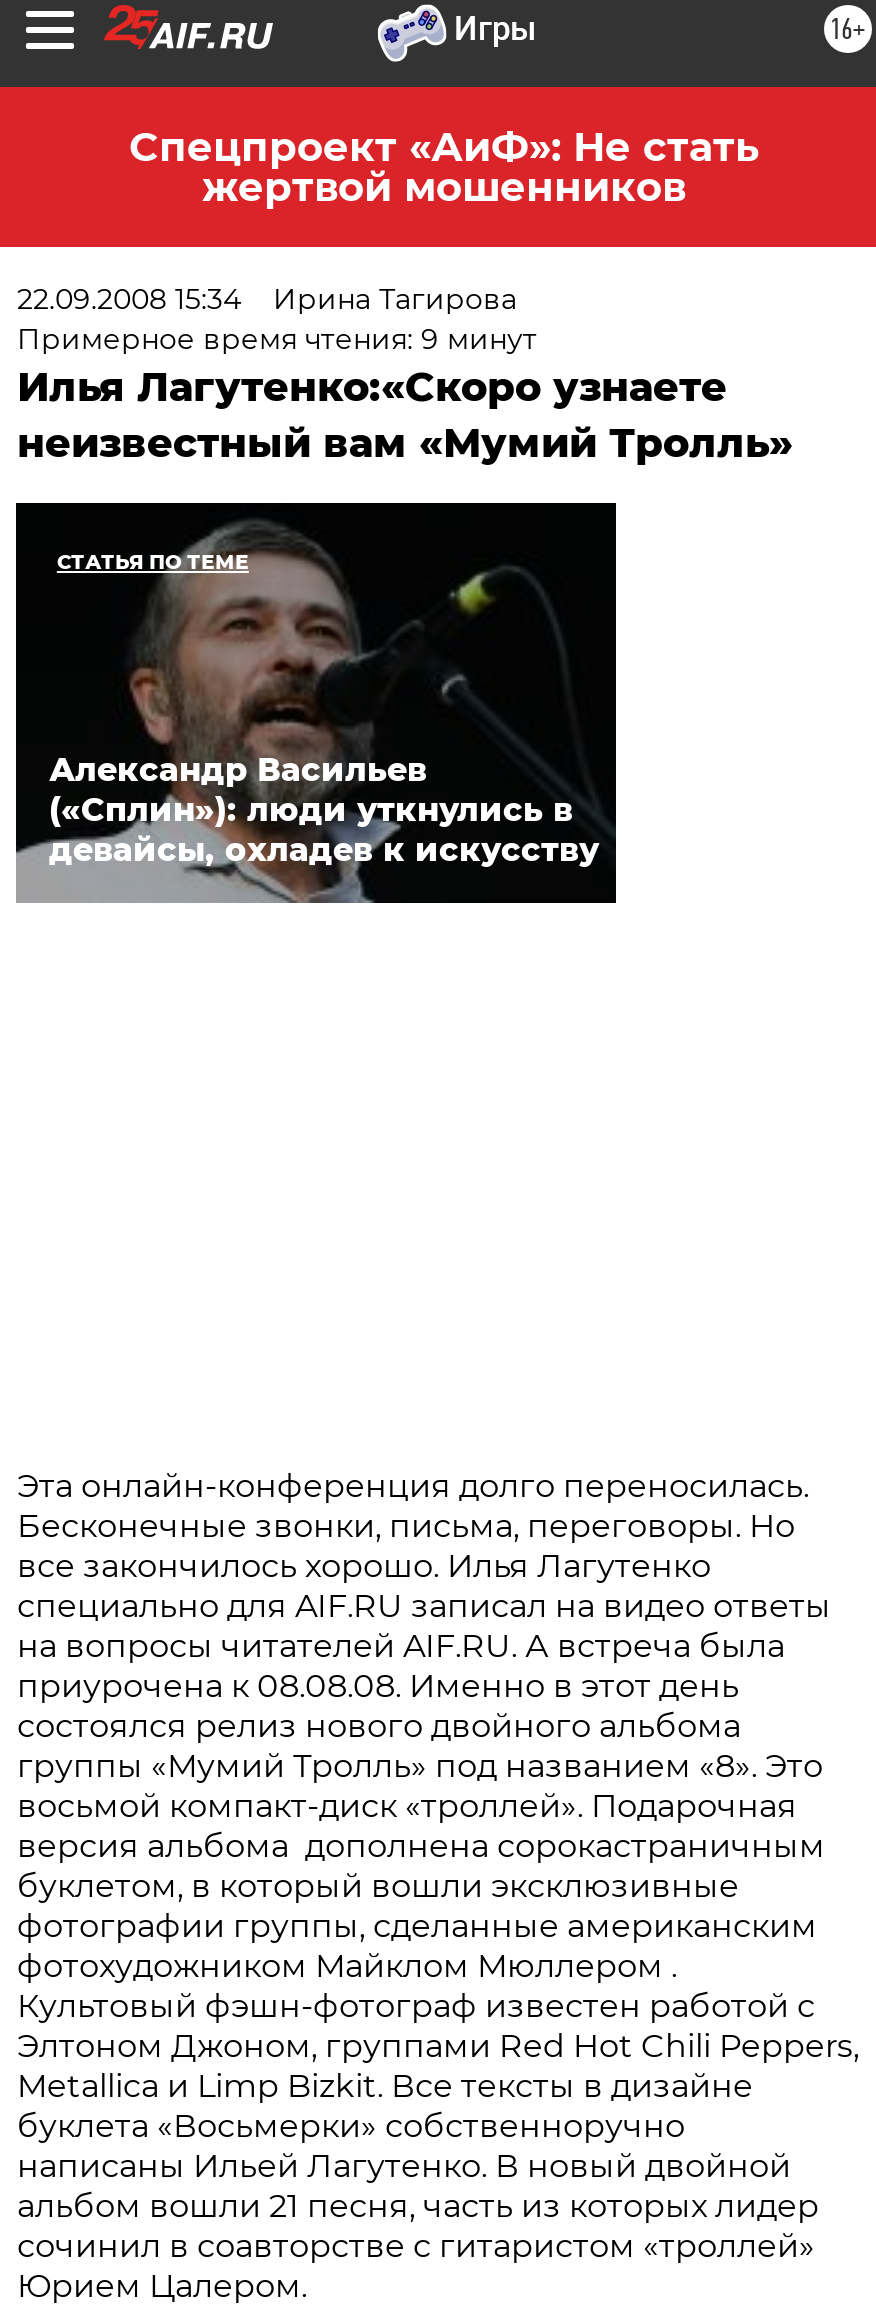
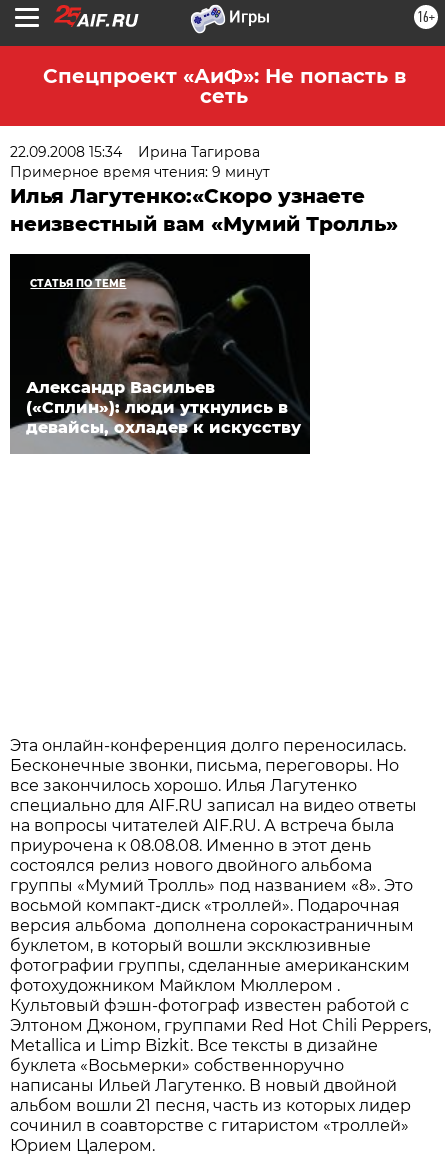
- Спецпроект «АиФ»: Не стать
- жертвой мошенников
+ Спецпроект «АиФ»: Не попасть в
+ сеть
